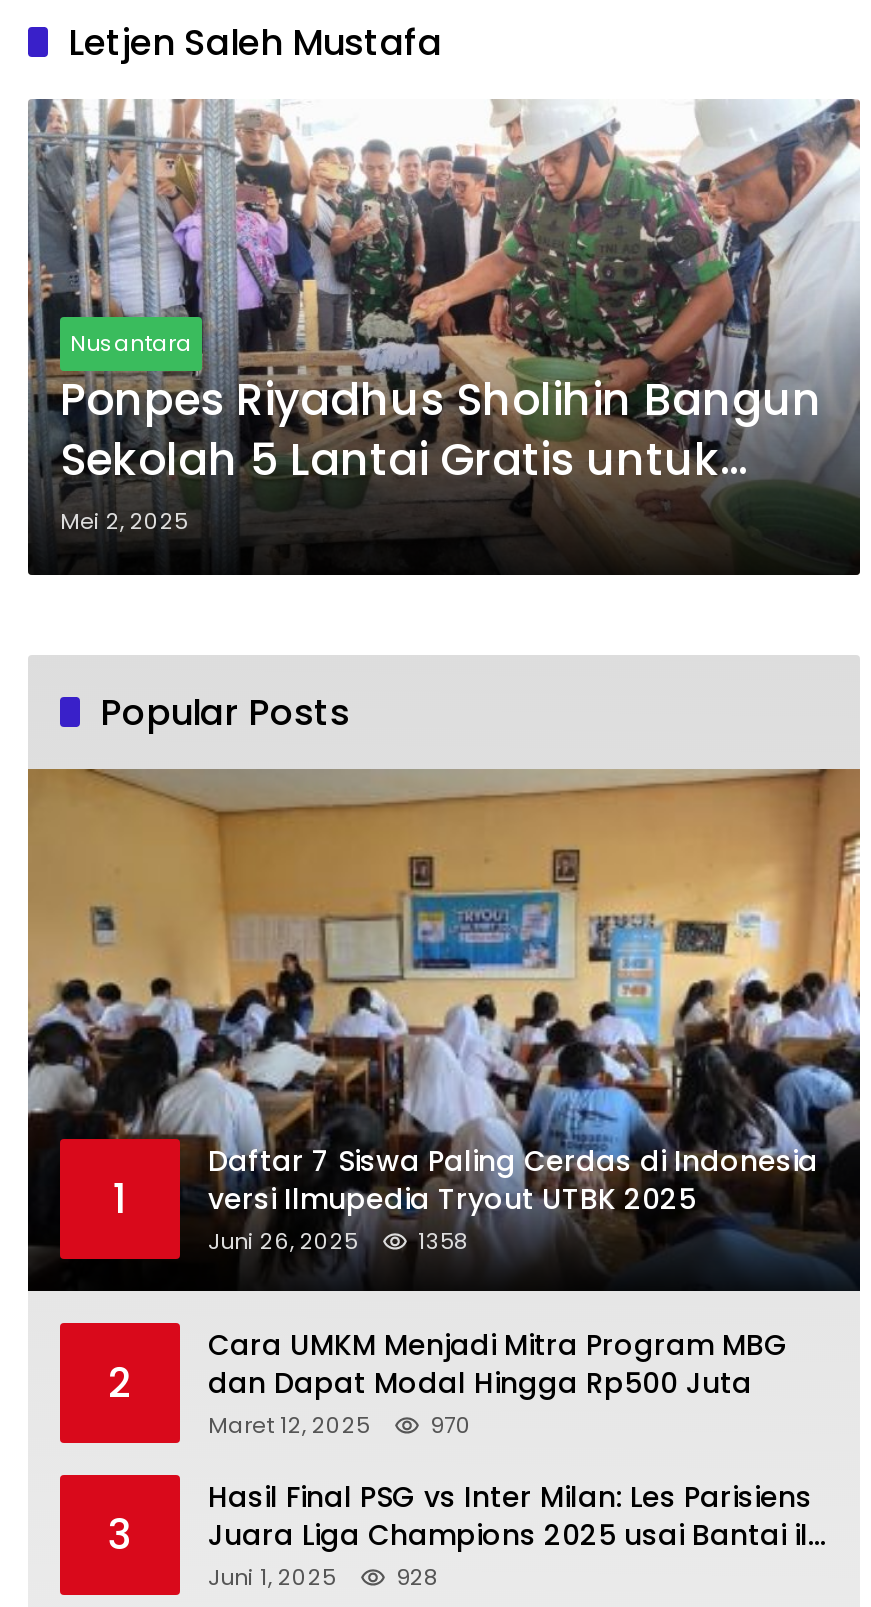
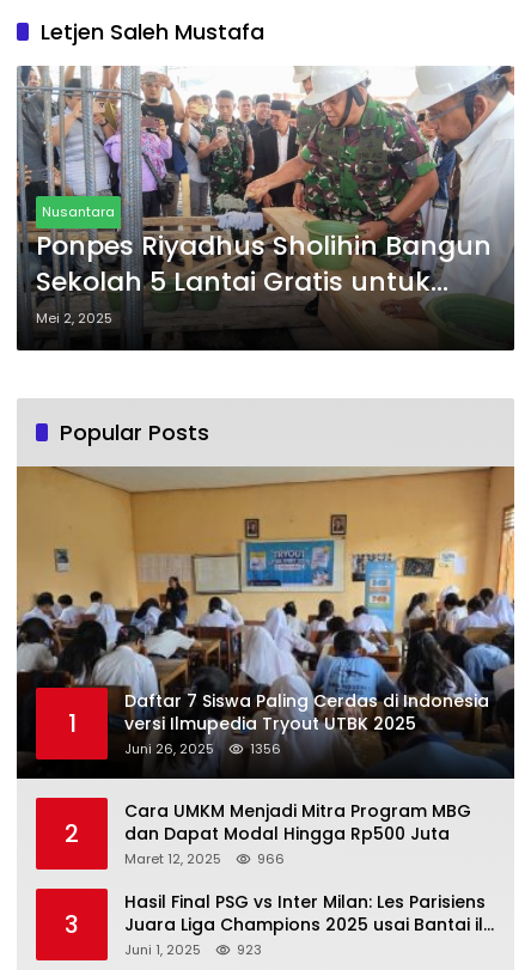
- Juni 26, 2025 1358
+ Juni 26, 2025 1356

- Maret 12, 2025 970
+ Maret 12, 2025 966

- 928
+ 923
